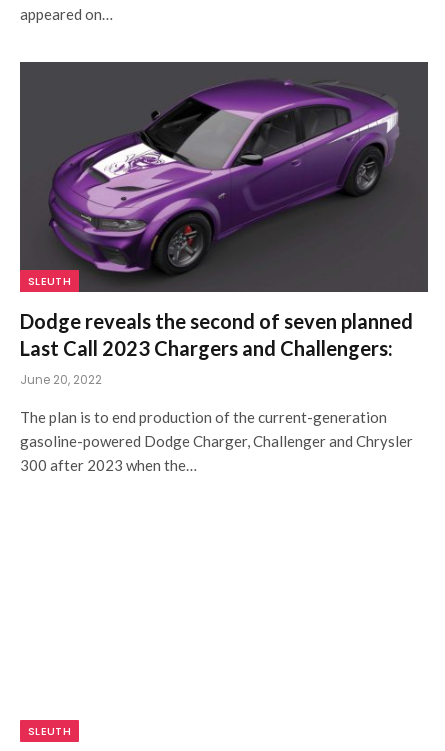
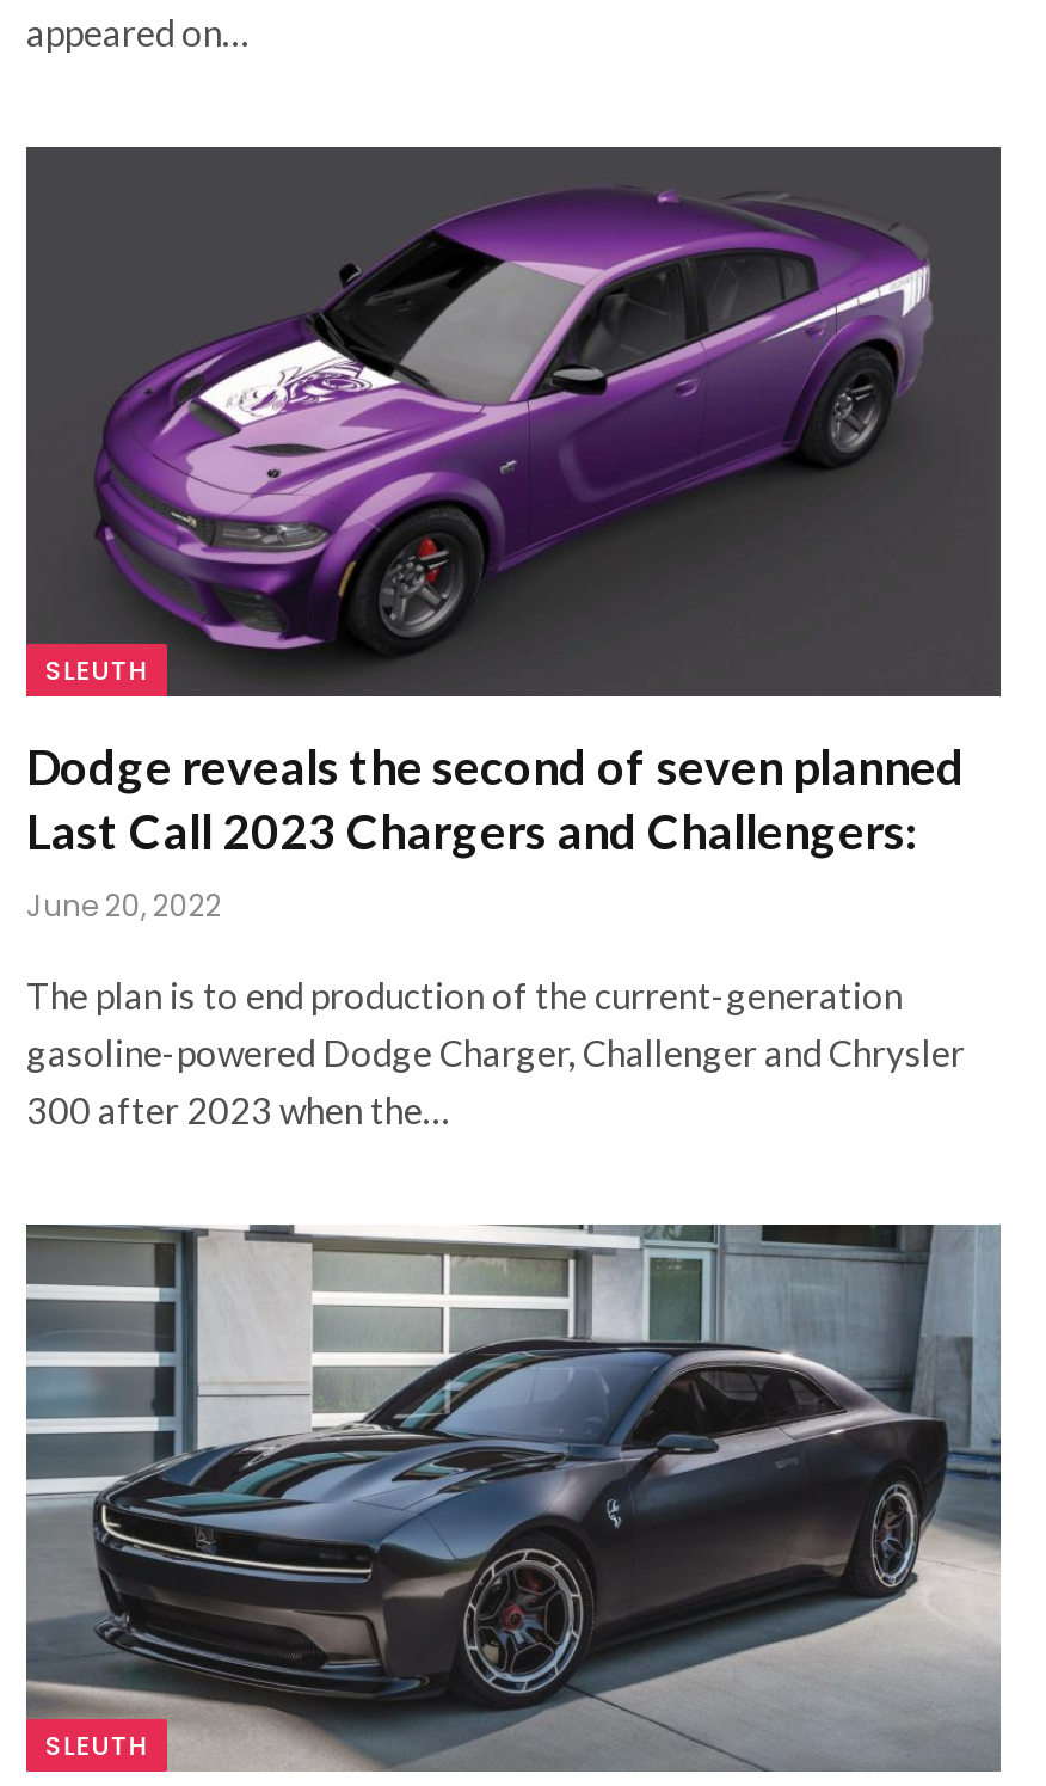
+ [image]
